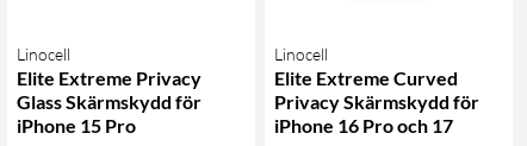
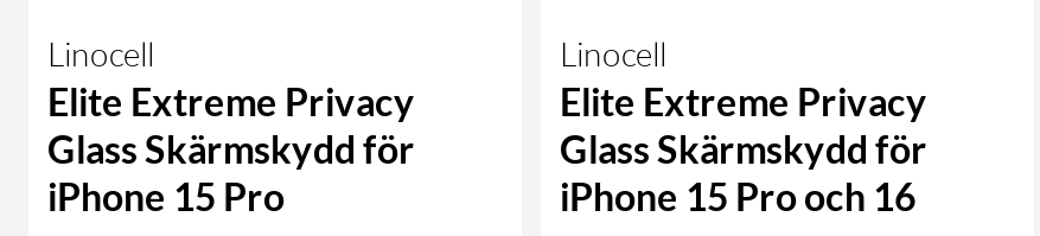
- Elite Extreme Curved
+ Elite Extreme Privacy

- Privacy Skärmskydd för
+ Glass Skärmskydd för

- iPhone 16 Pro och 17
+ iPhone 15 Pro och 16
